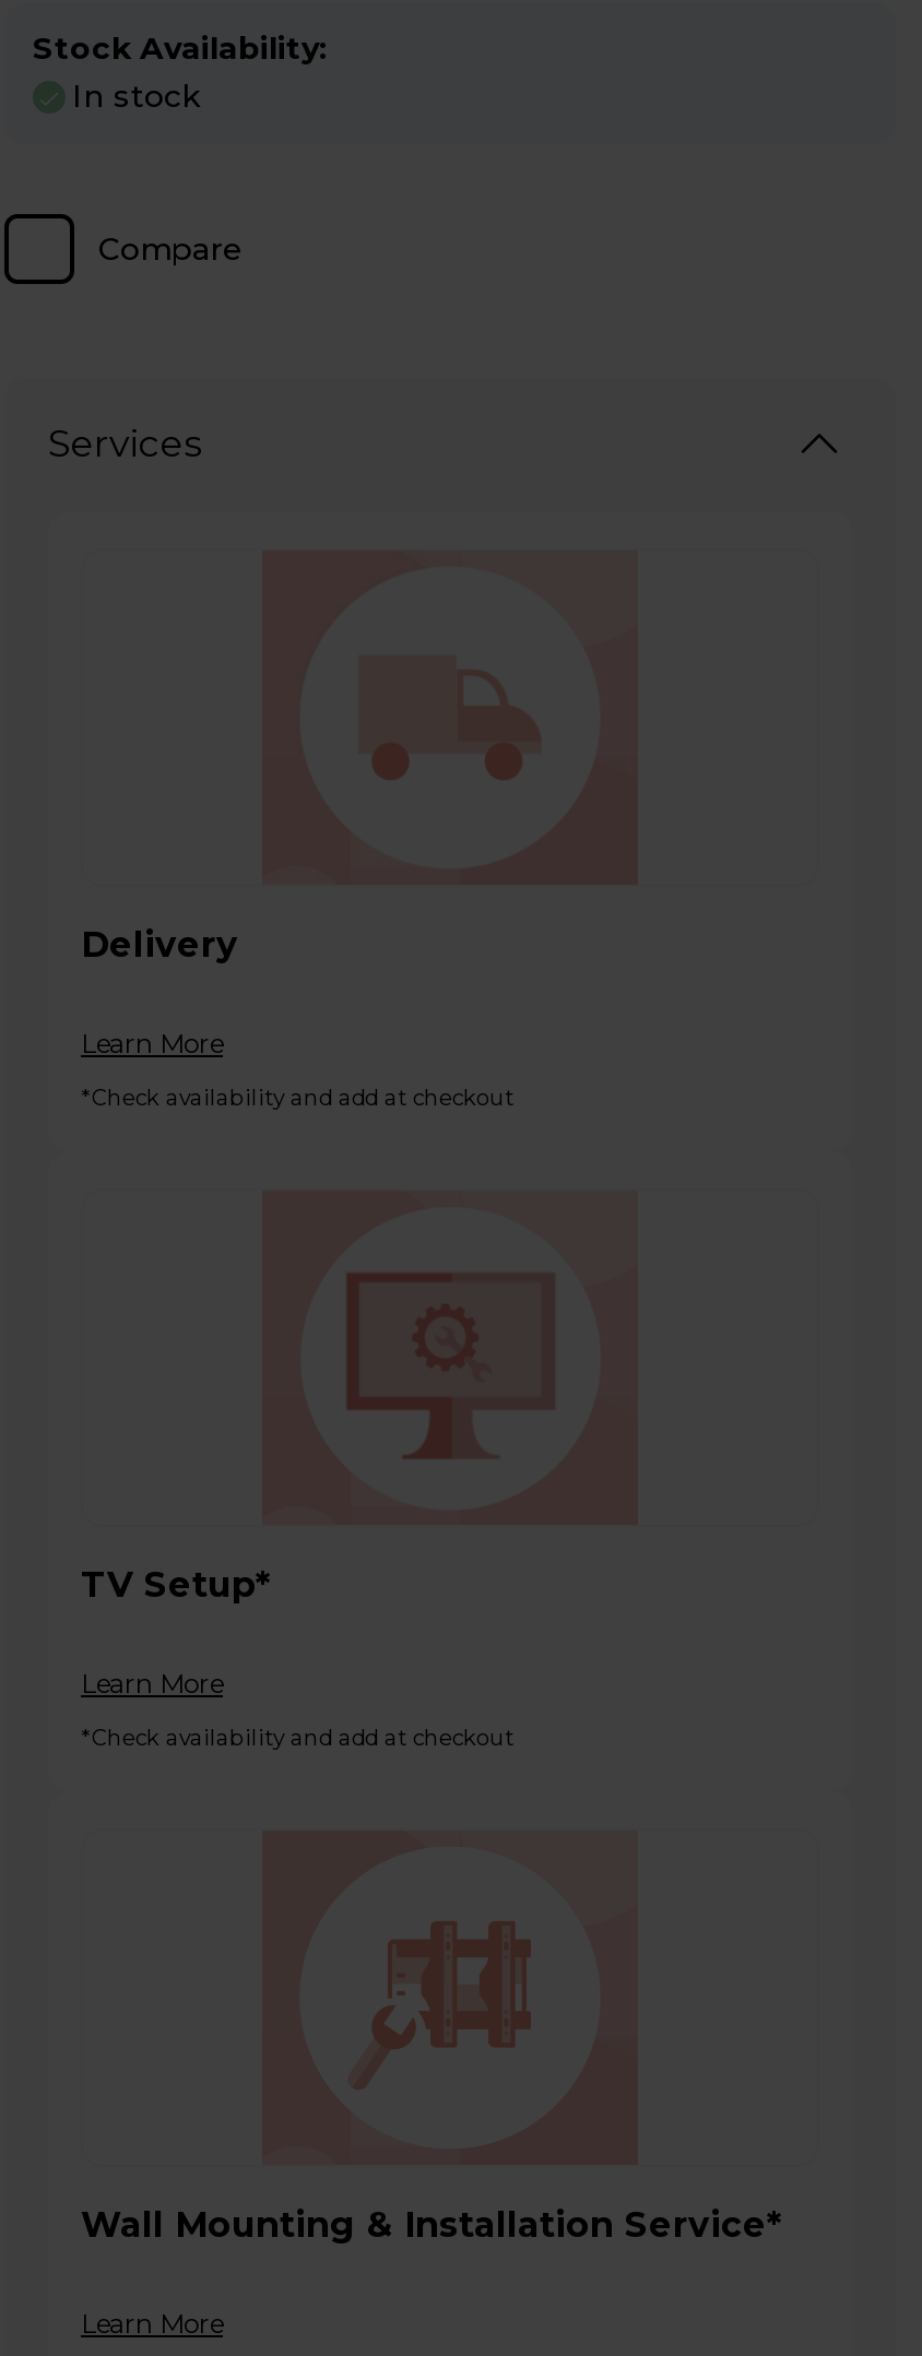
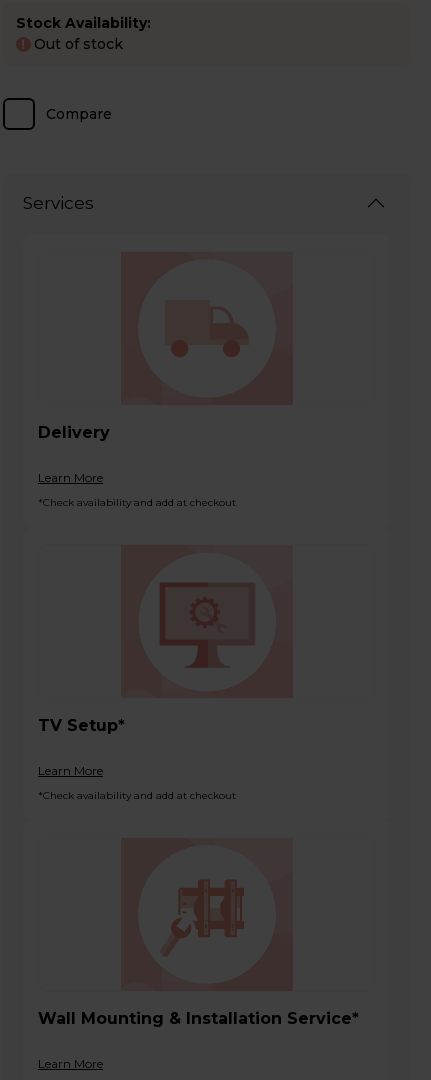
- In stock
+ ! Out of stock
